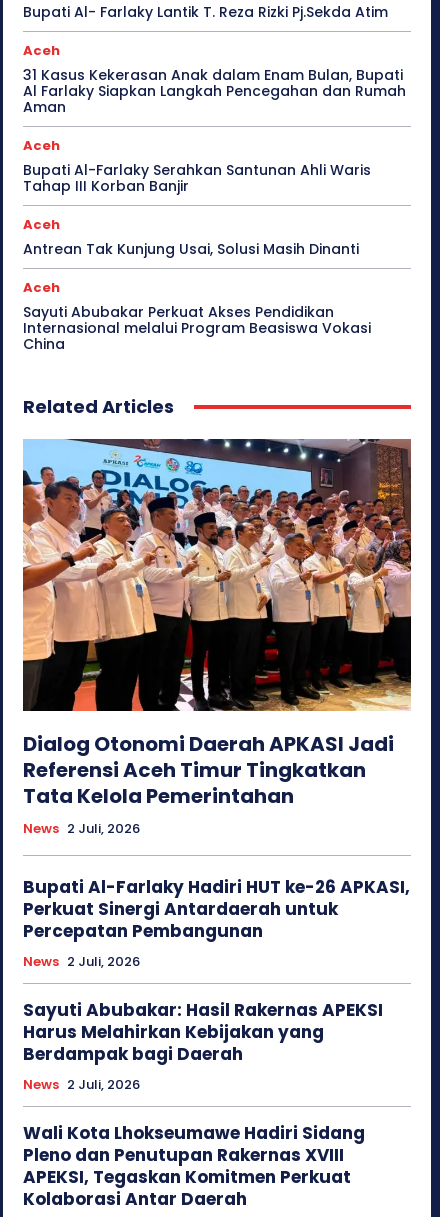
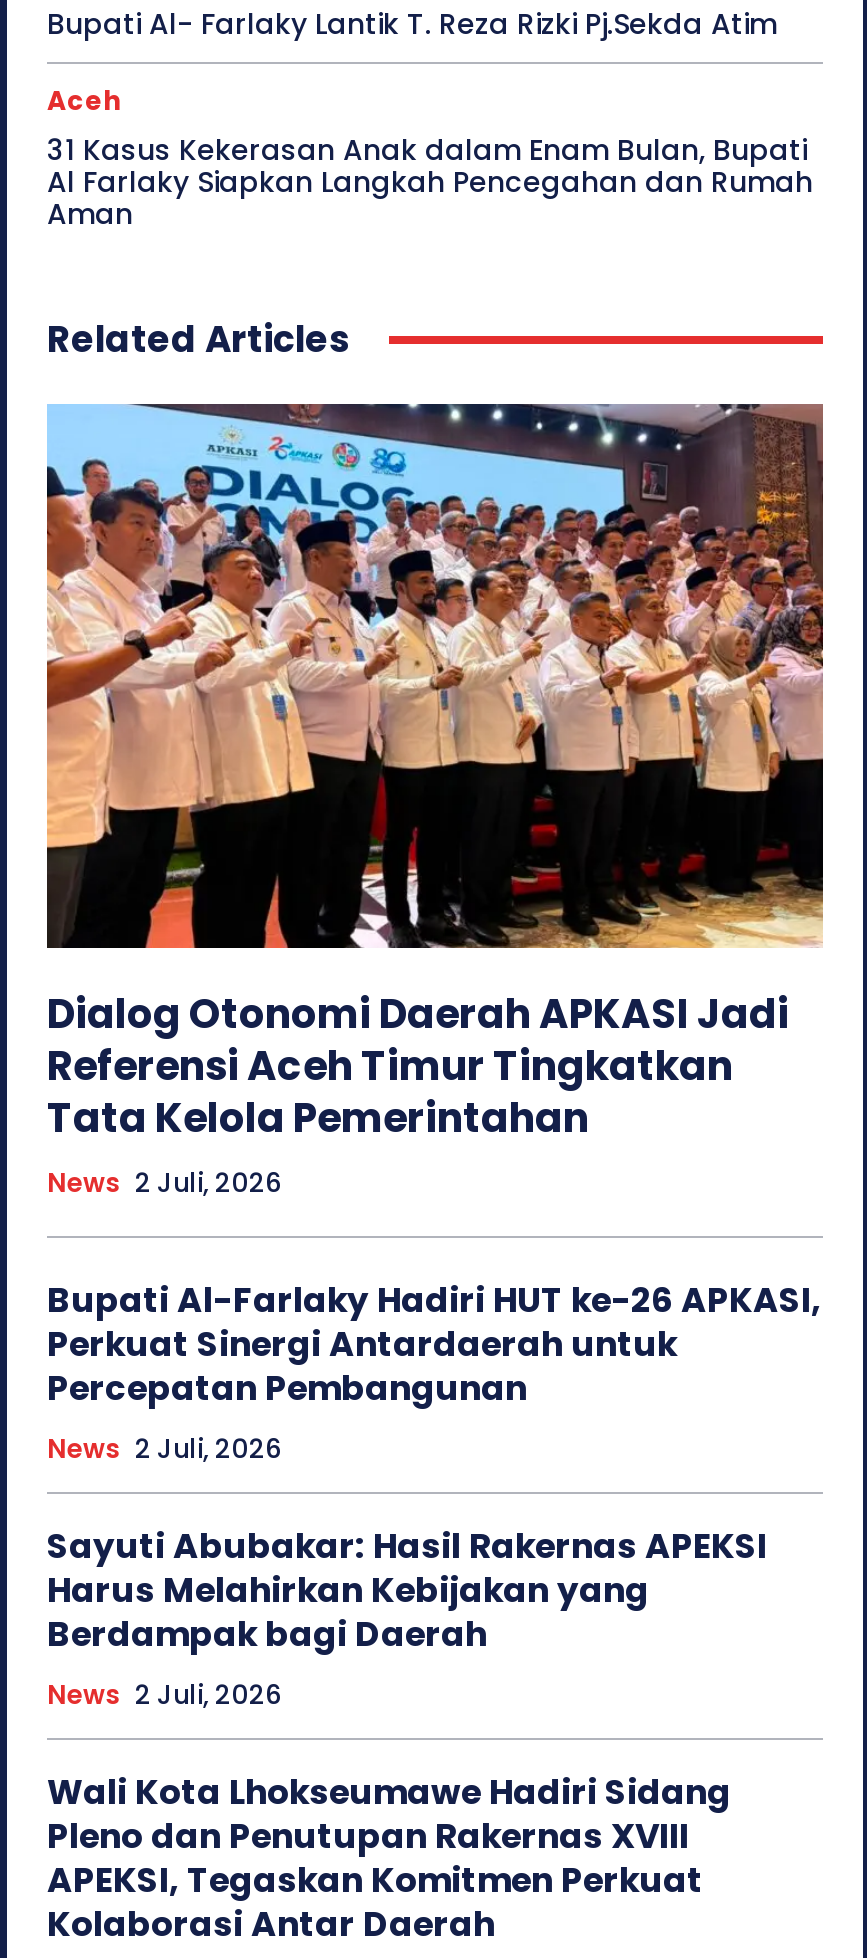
- Aceh
- Bupati Al-Farlaky Serahkan Santunan Ahli Waris
- Tahap III Korban Banjir
- Aceh
- Antrean Tak Kunjung Usai, Solusi Masih Dinanti
- Aceh
- Sayuti Abubakar Perkuat Akses Pendidikan
- Internasional melalui Program Beasiswa Vokasi
- China
